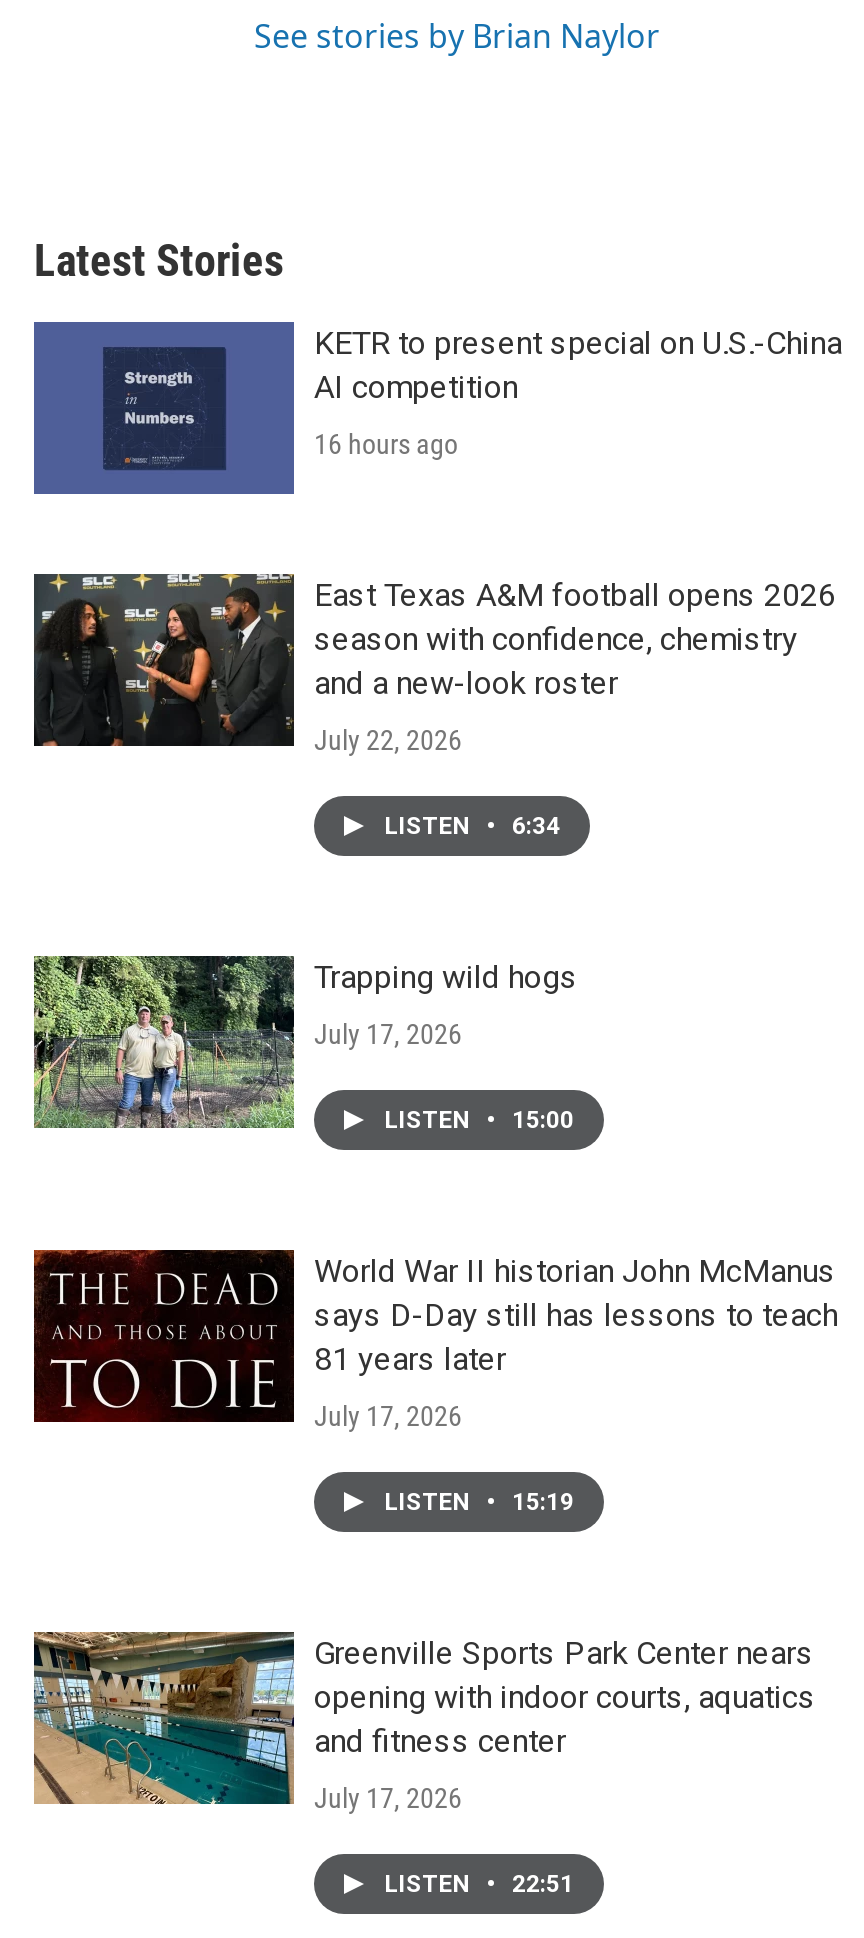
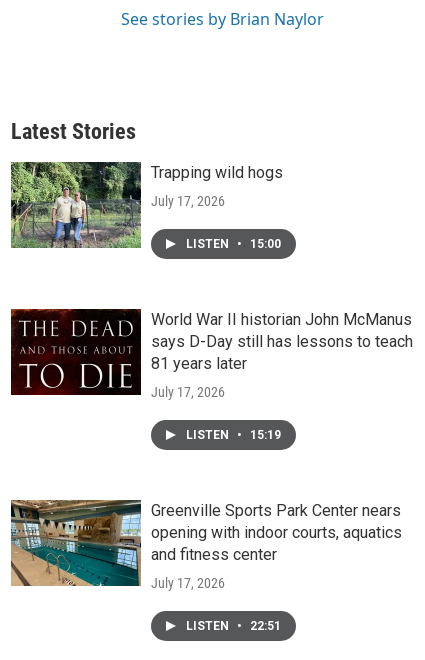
- [image]
- KETR to present special on U.S.-China
- AI competition
- 16 hours ago

- [image]
- East Texas A&M football opens 2026
- season with confidence, chemistry
- and a new-look roster
- July 22, 2026
- LISTEN • 6:34
